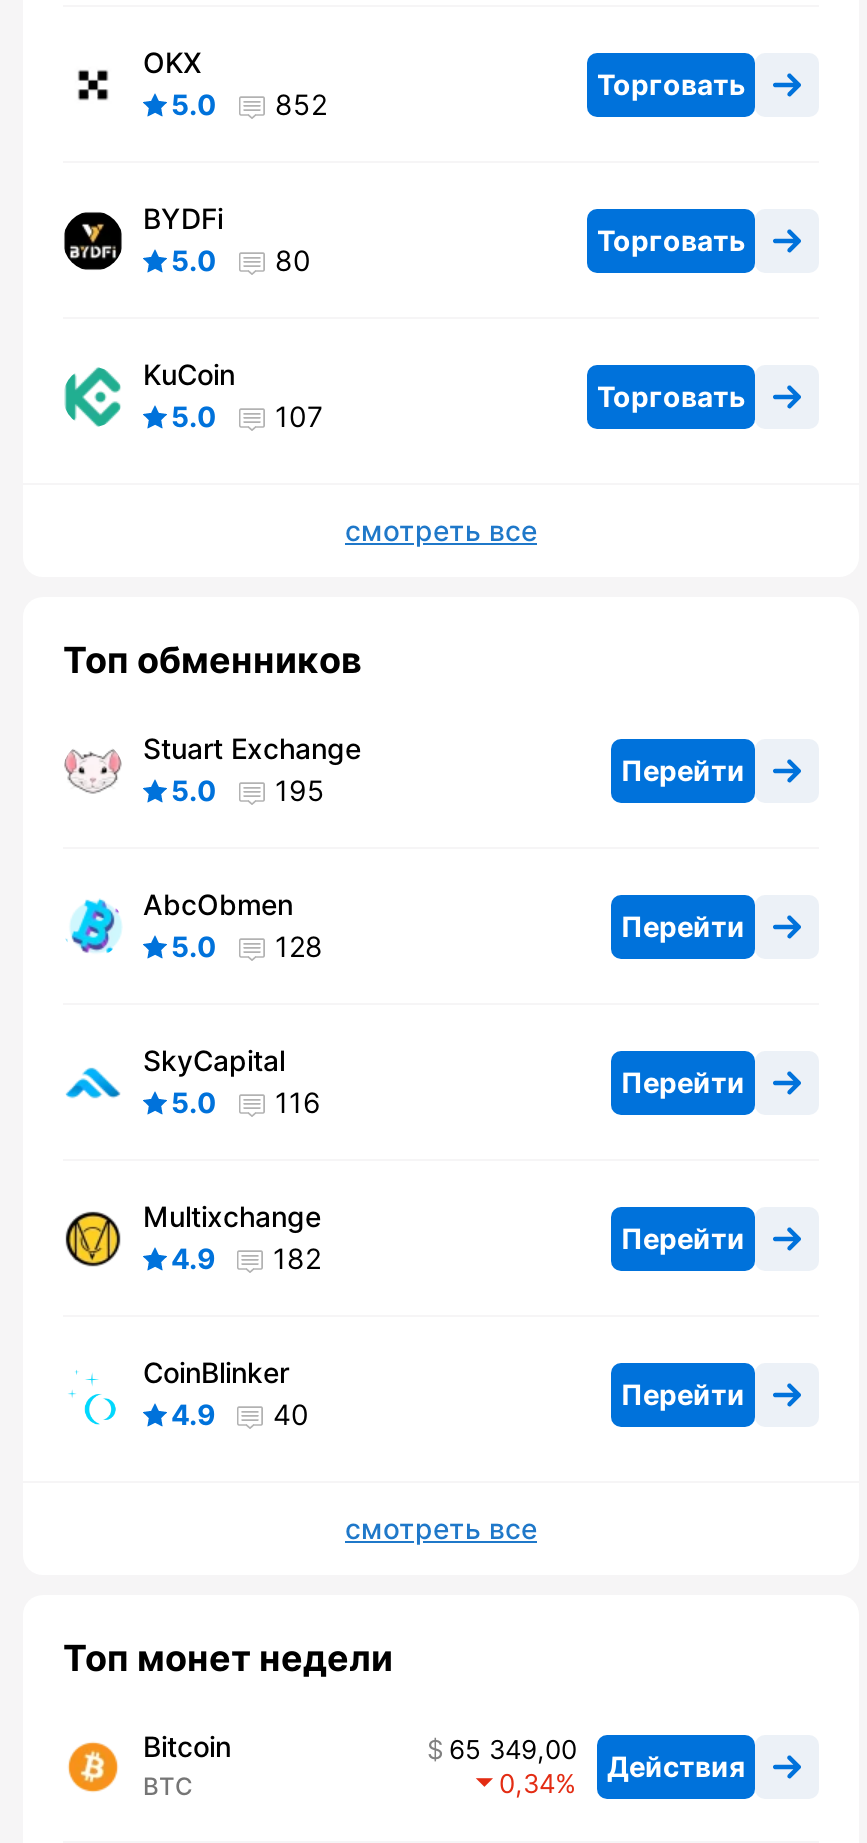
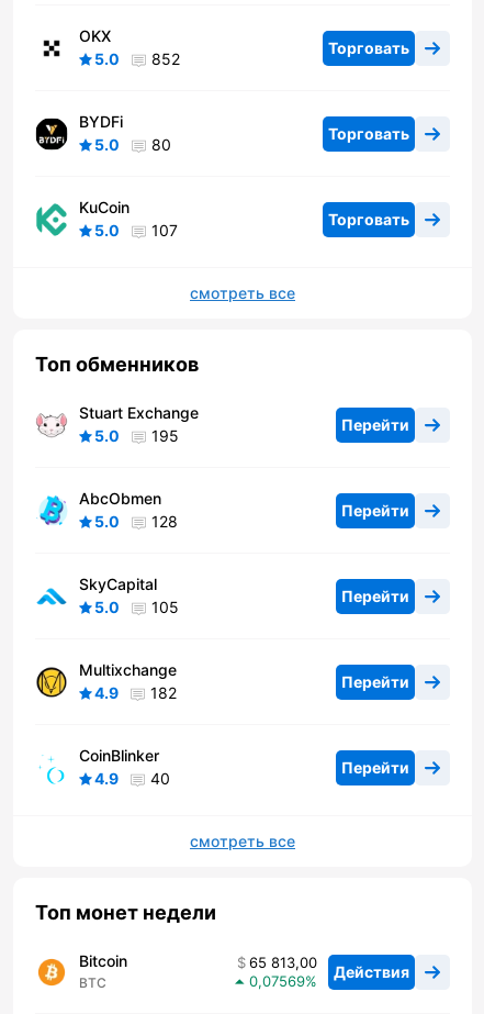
- 5.0 116
+ 5.0 105

- 65 349,00 Действия
+ 65 813,00 Действия

- 0,34
+ 0,07569
